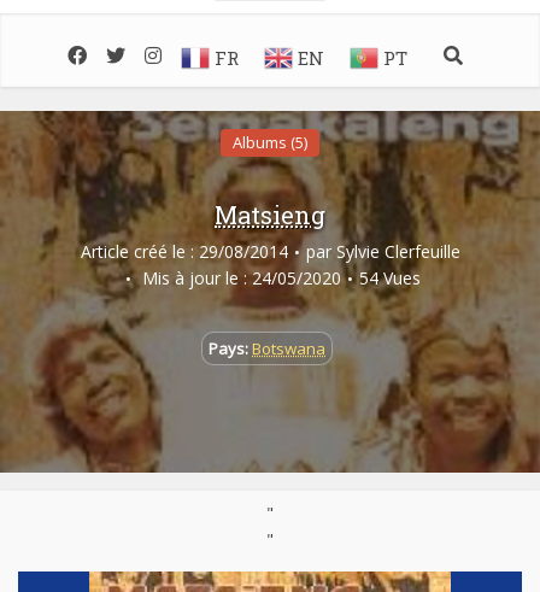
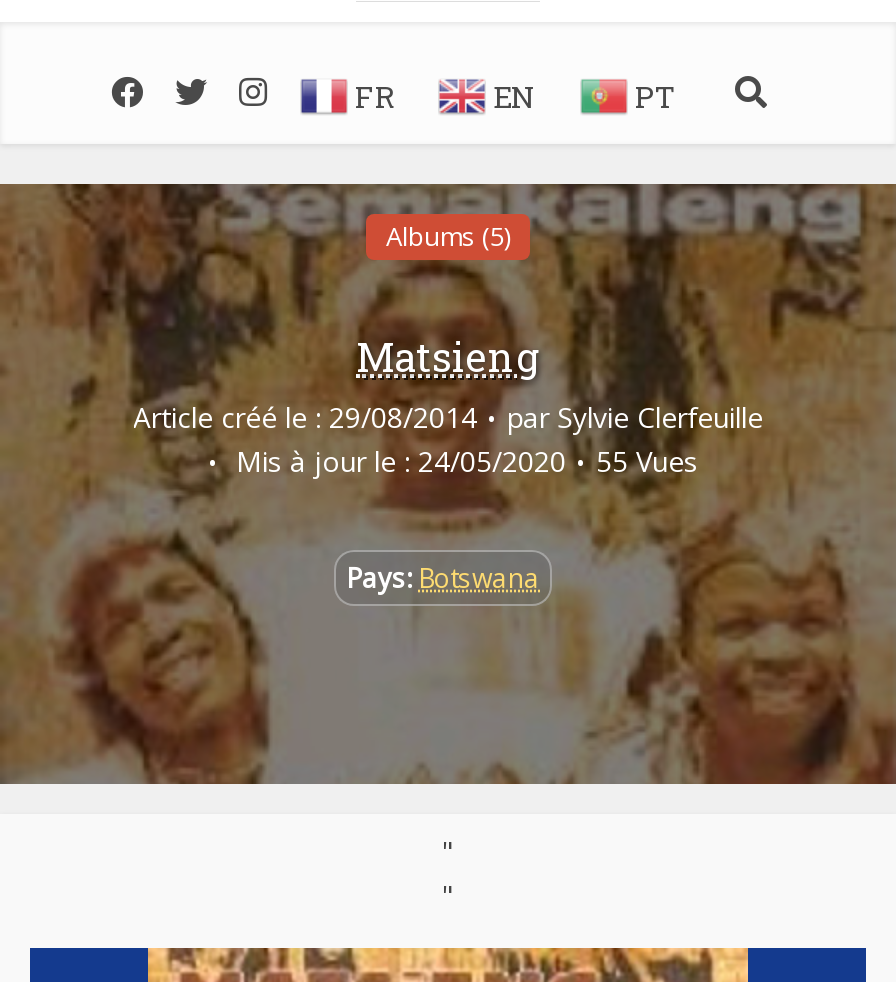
- Mis à jour le : 24/05/2020 54 Vues
+ Mis à jour le : 24/05/2020 55 Vues
